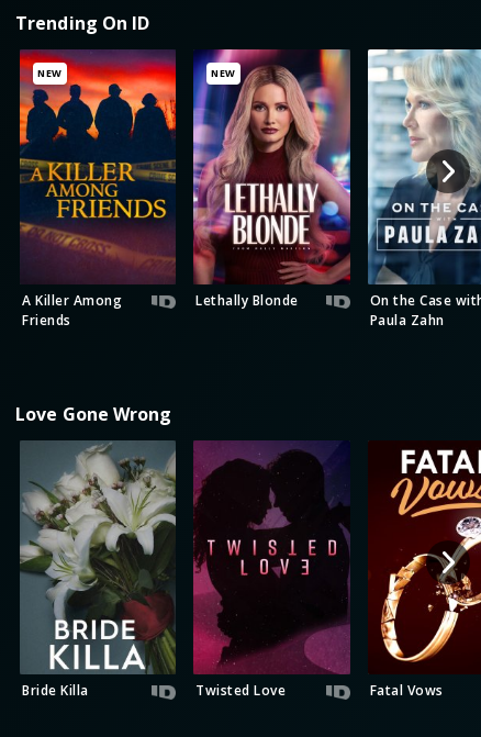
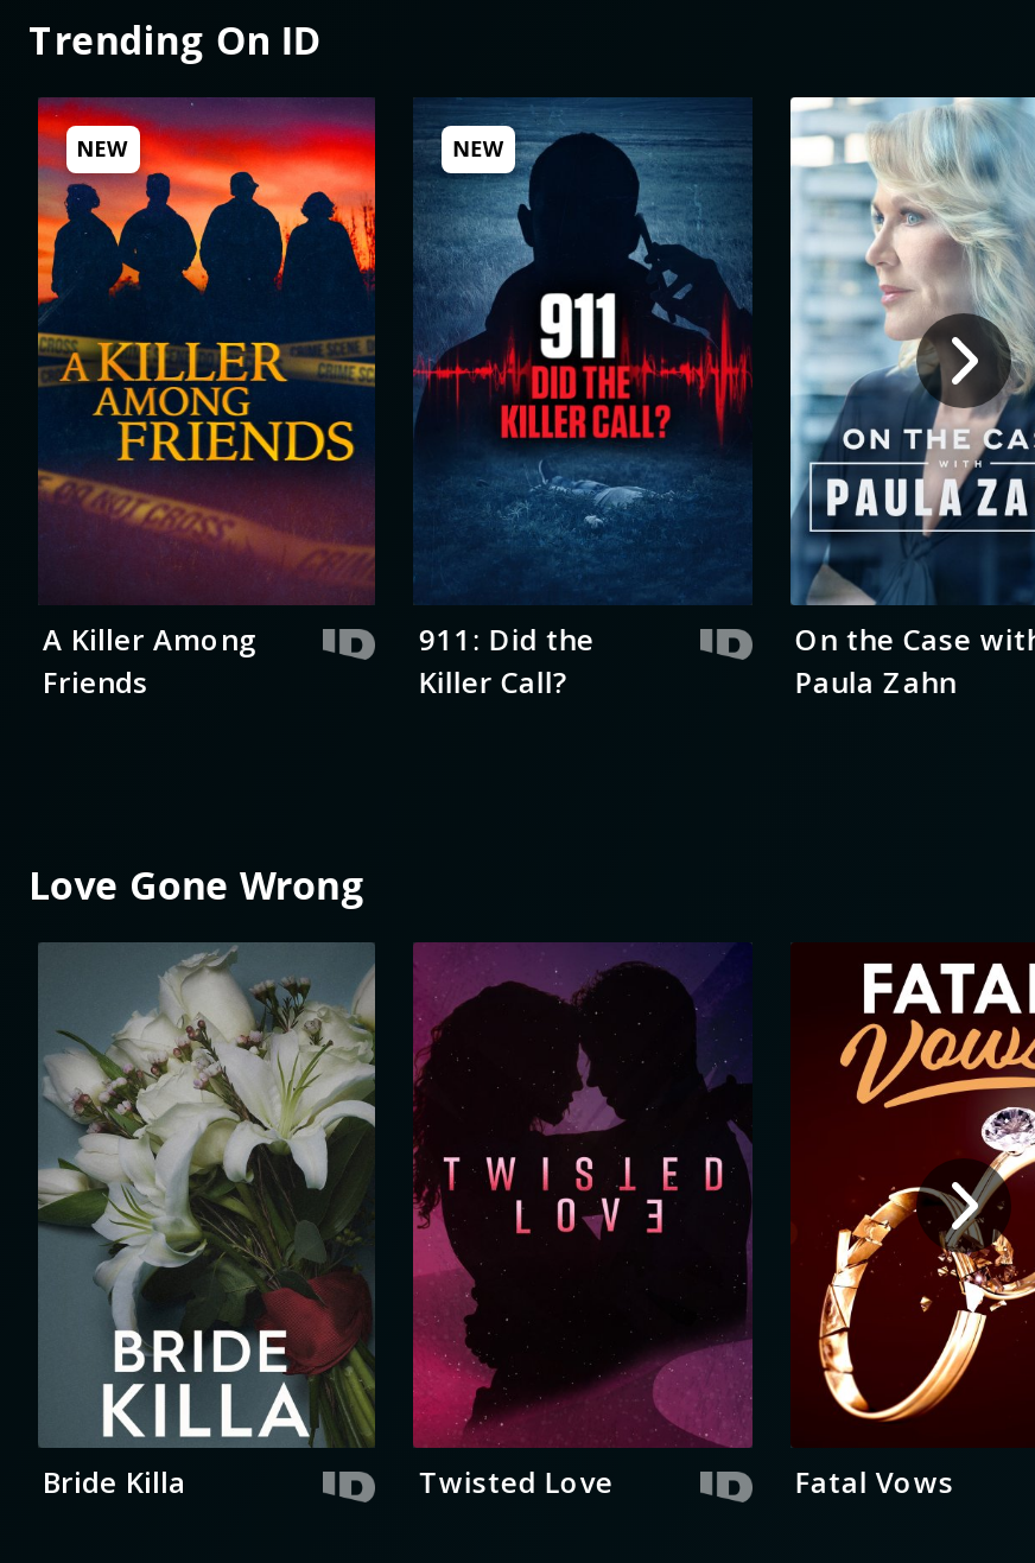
- [image]
- Lethally Blonde
+ [image]
+ 911: Did the
+ Killer Call?
